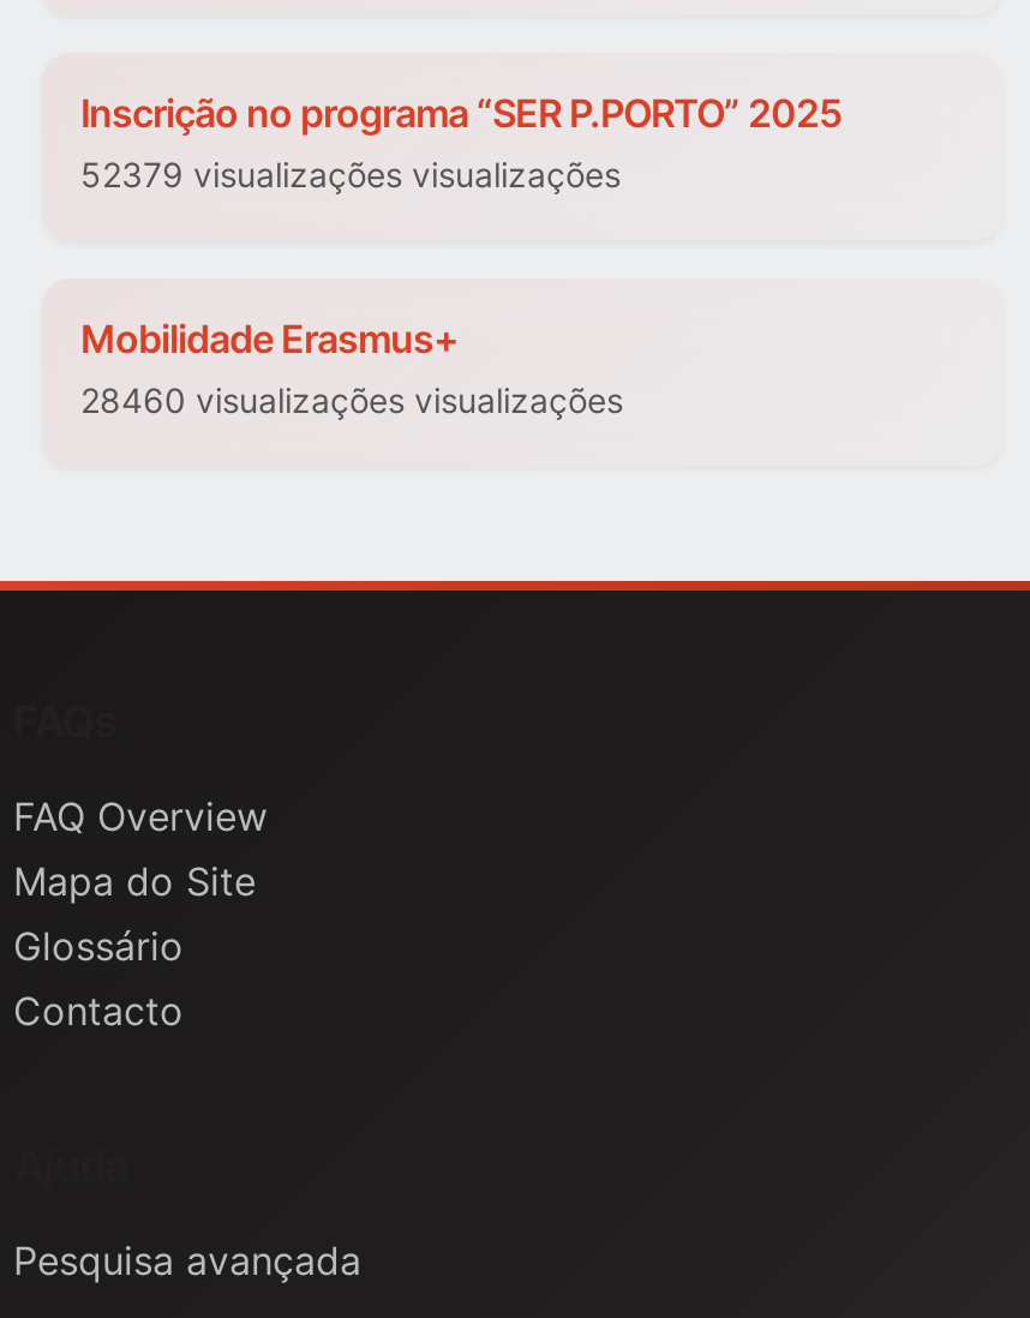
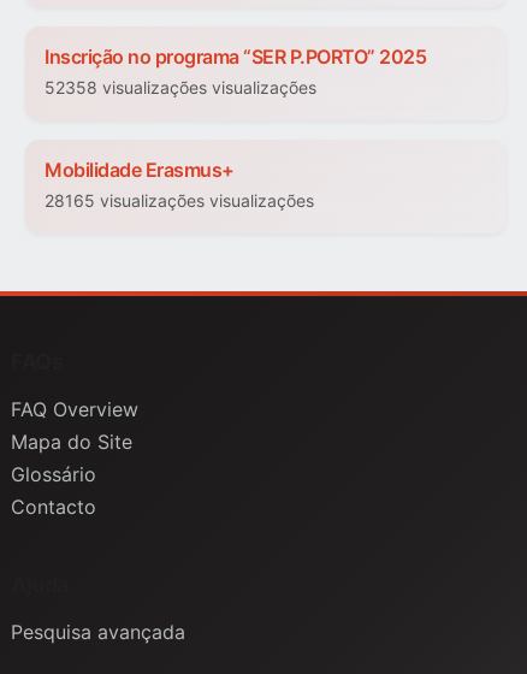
- 52379 visualizações visualizações
+ 52358 visualizações visualizações

- 28460 visualizações visualizações
+ 28165 visualizações visualizações
